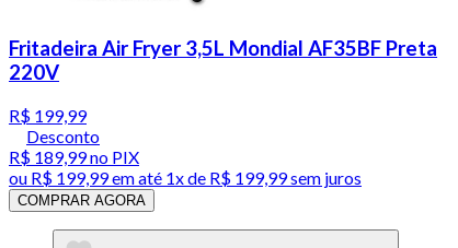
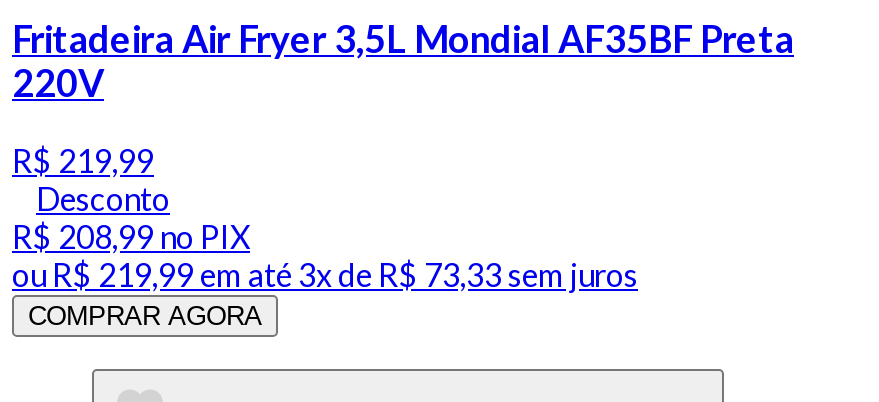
- R$ 199,99
+ R$ 219,99

- R$ 189,99 no PIX
+ R$ 208,99 no PIX

- ou R$ 199,99 em até 1x de R$ 199,99 sem juros
+ ou R$ 219,99 em até 3x de R$ 73,33 sem juros
